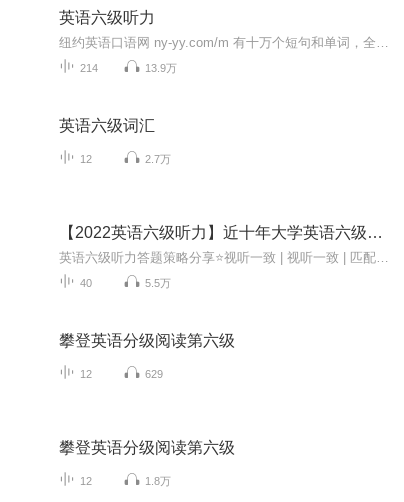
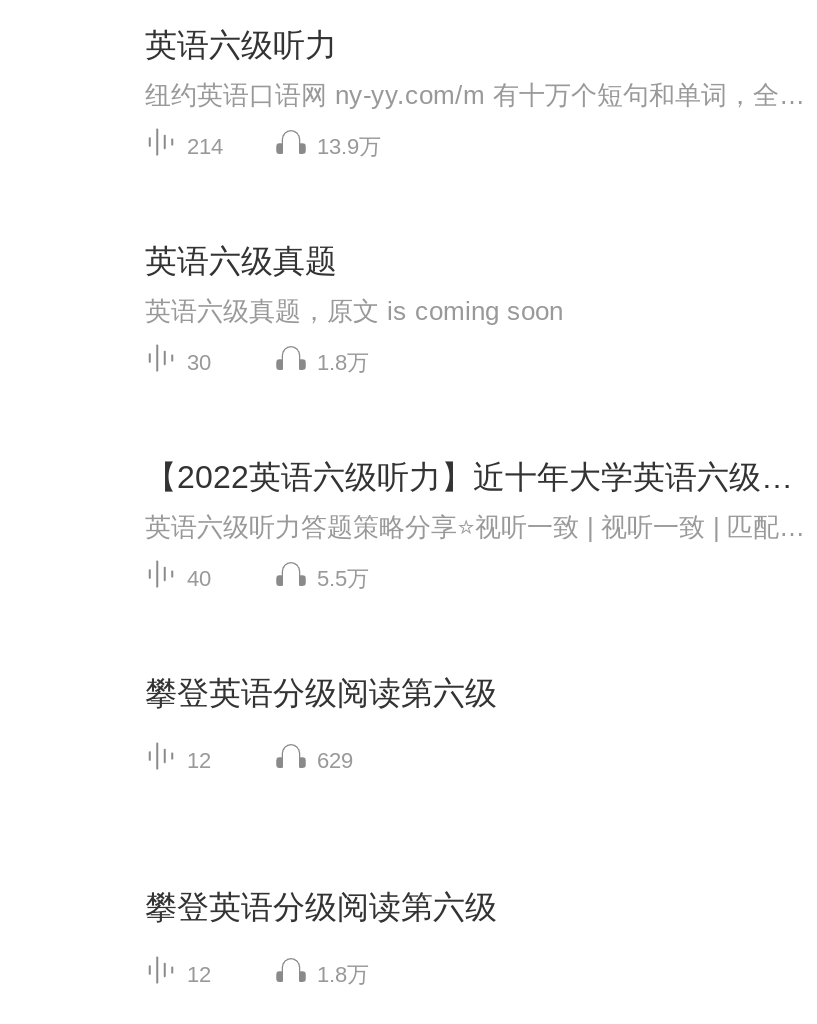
- 英语六级词汇
- 12
- 2.7万
+ 英语六级真题
+ 英语六级真题，原文 is coming soon
+ 30
+ 1.8万
